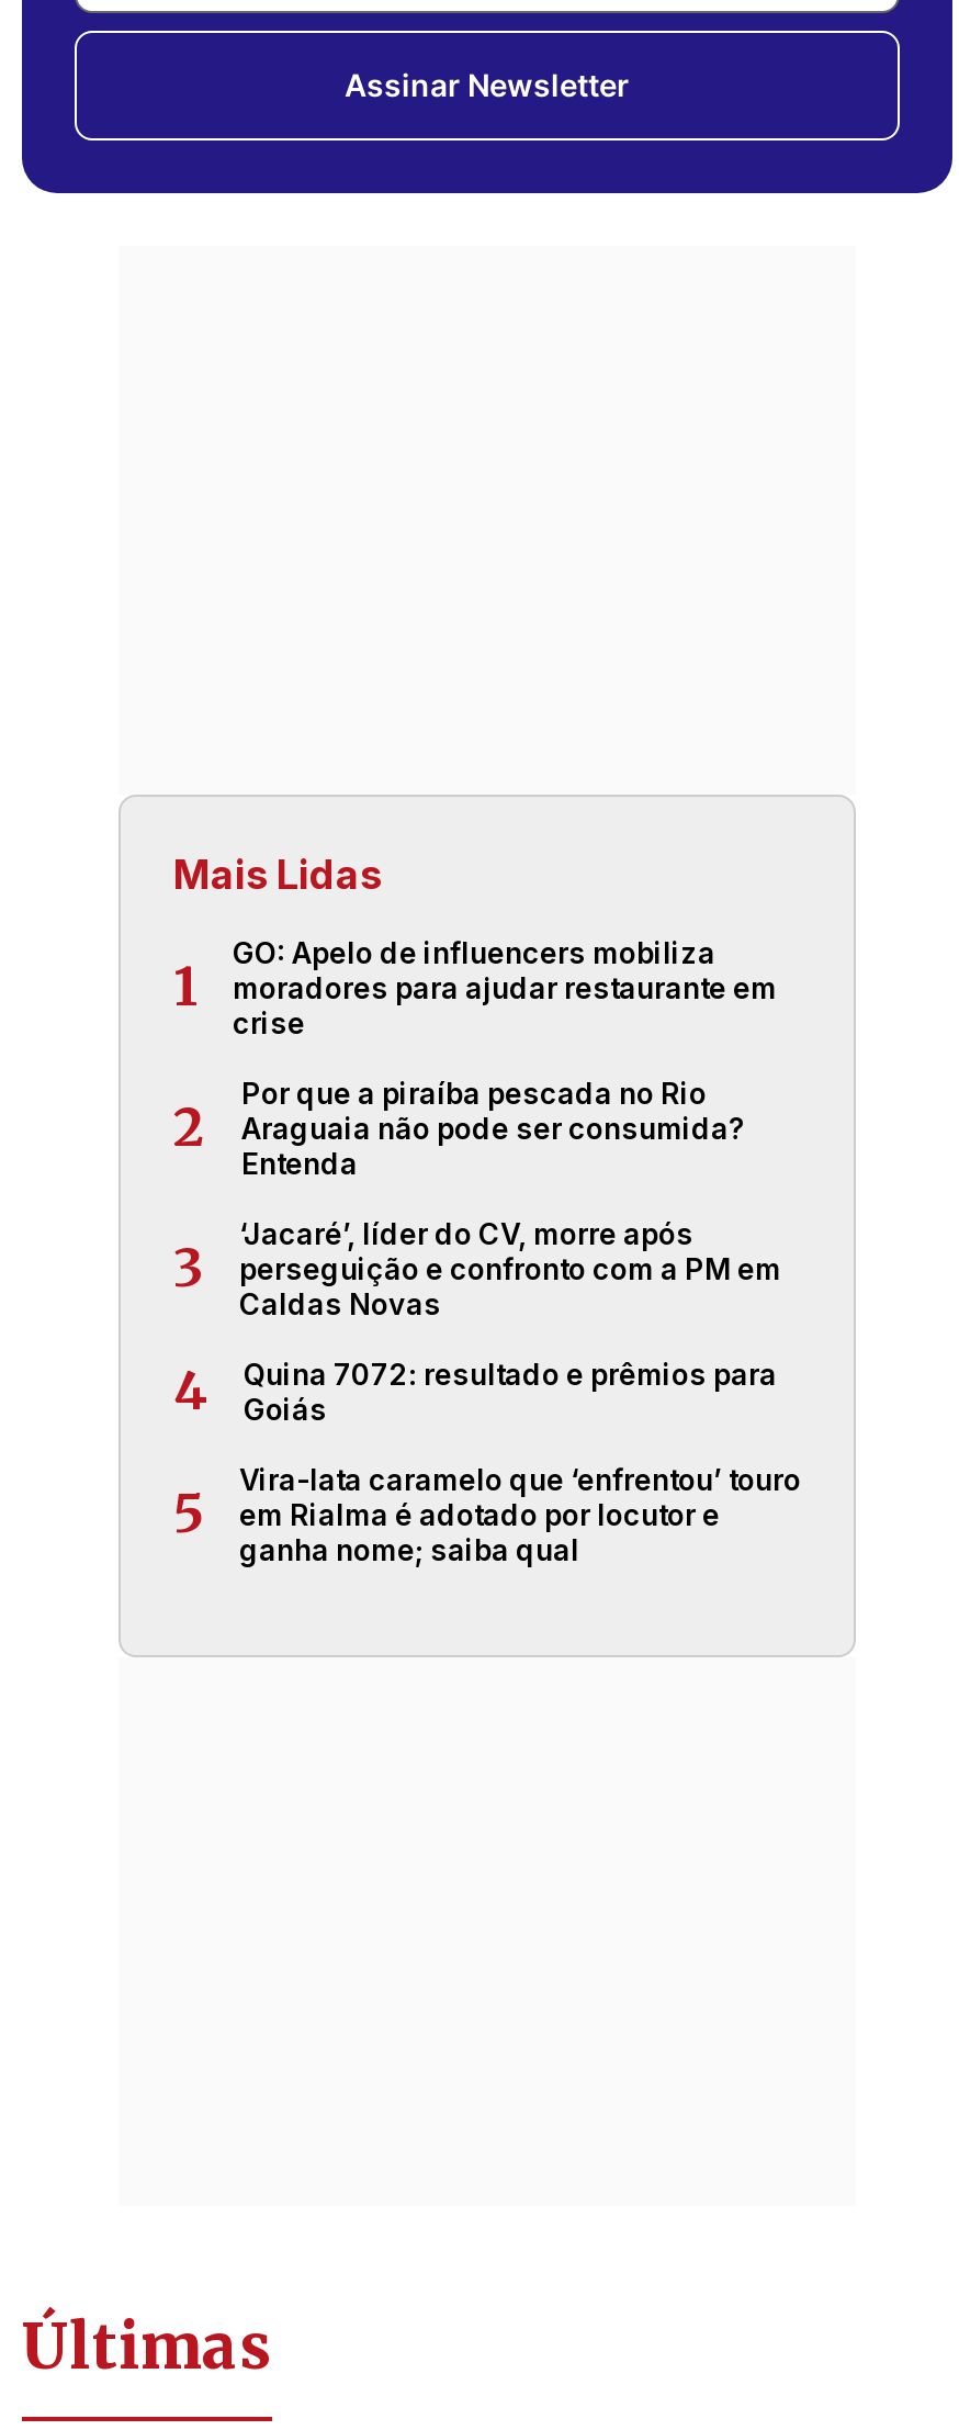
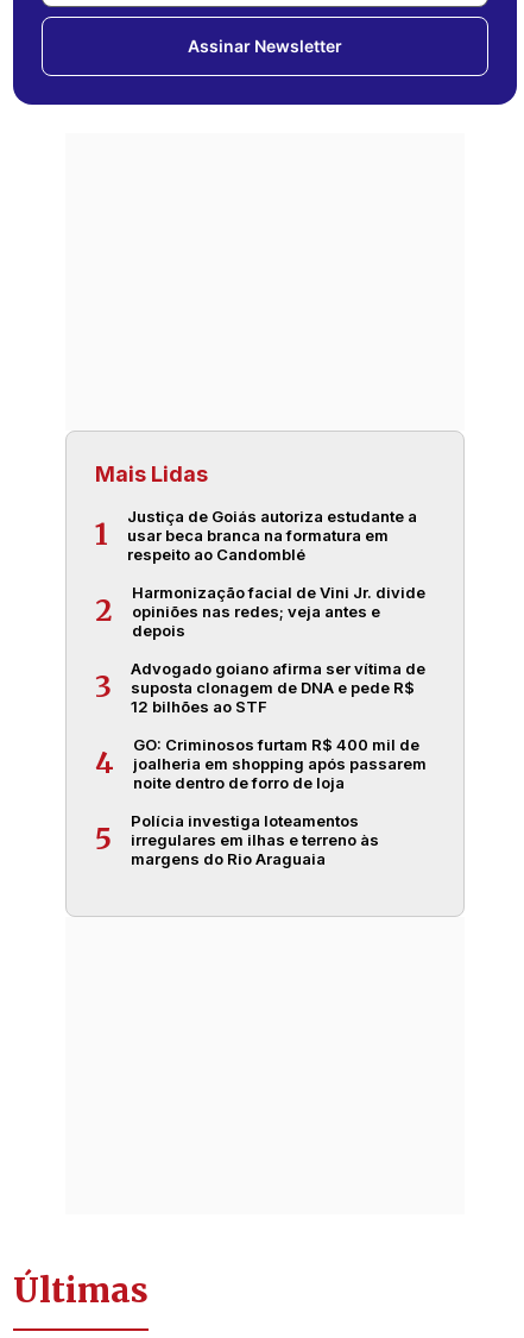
- GO: Apelo de influencers mobiliza
- moradores para ajudar restaurante em
- crise
+ Justiça de Goiás autoriza estudante a
+ usar beca branca na formatura em
+ respeito ao Candomblé

- Por que a piraíba pescada no Rio
- Araguaia não pode ser consumida?
- Entenda
+ Harmonização facial de Vini Jr. divide
+ opiniões nas redes; veja antes e
+ depois

- ‘Jacaré’, líder do CV, morre após
- perseguição e confronto com a PM em
- Caldas Novas
+ Advogado goiano afirma ser vítima de
+ suposta clonagem de DNA e pede R$
+ 12 bilhões ao STF

- Quina 7072: resultado e prêmios para
- Goiás
+ GO: Criminosos furtam R$ 400 mil de
+ joalheria em shopping após passarem
+ noite dentro de forro de loja

- Vira-lata caramelo que ‘enfrentou’ touro
- em Rialma é adotado por locutor e
- ganha nome; saiba qual
+ Polícia investiga loteamentos
+ irregulares em ilhas e terreno às
+ margens do Rio Araguaia
